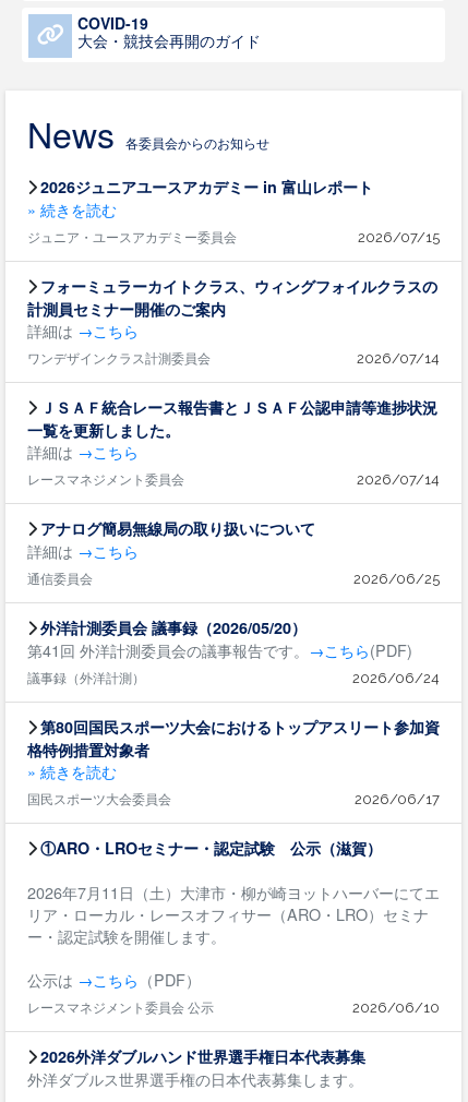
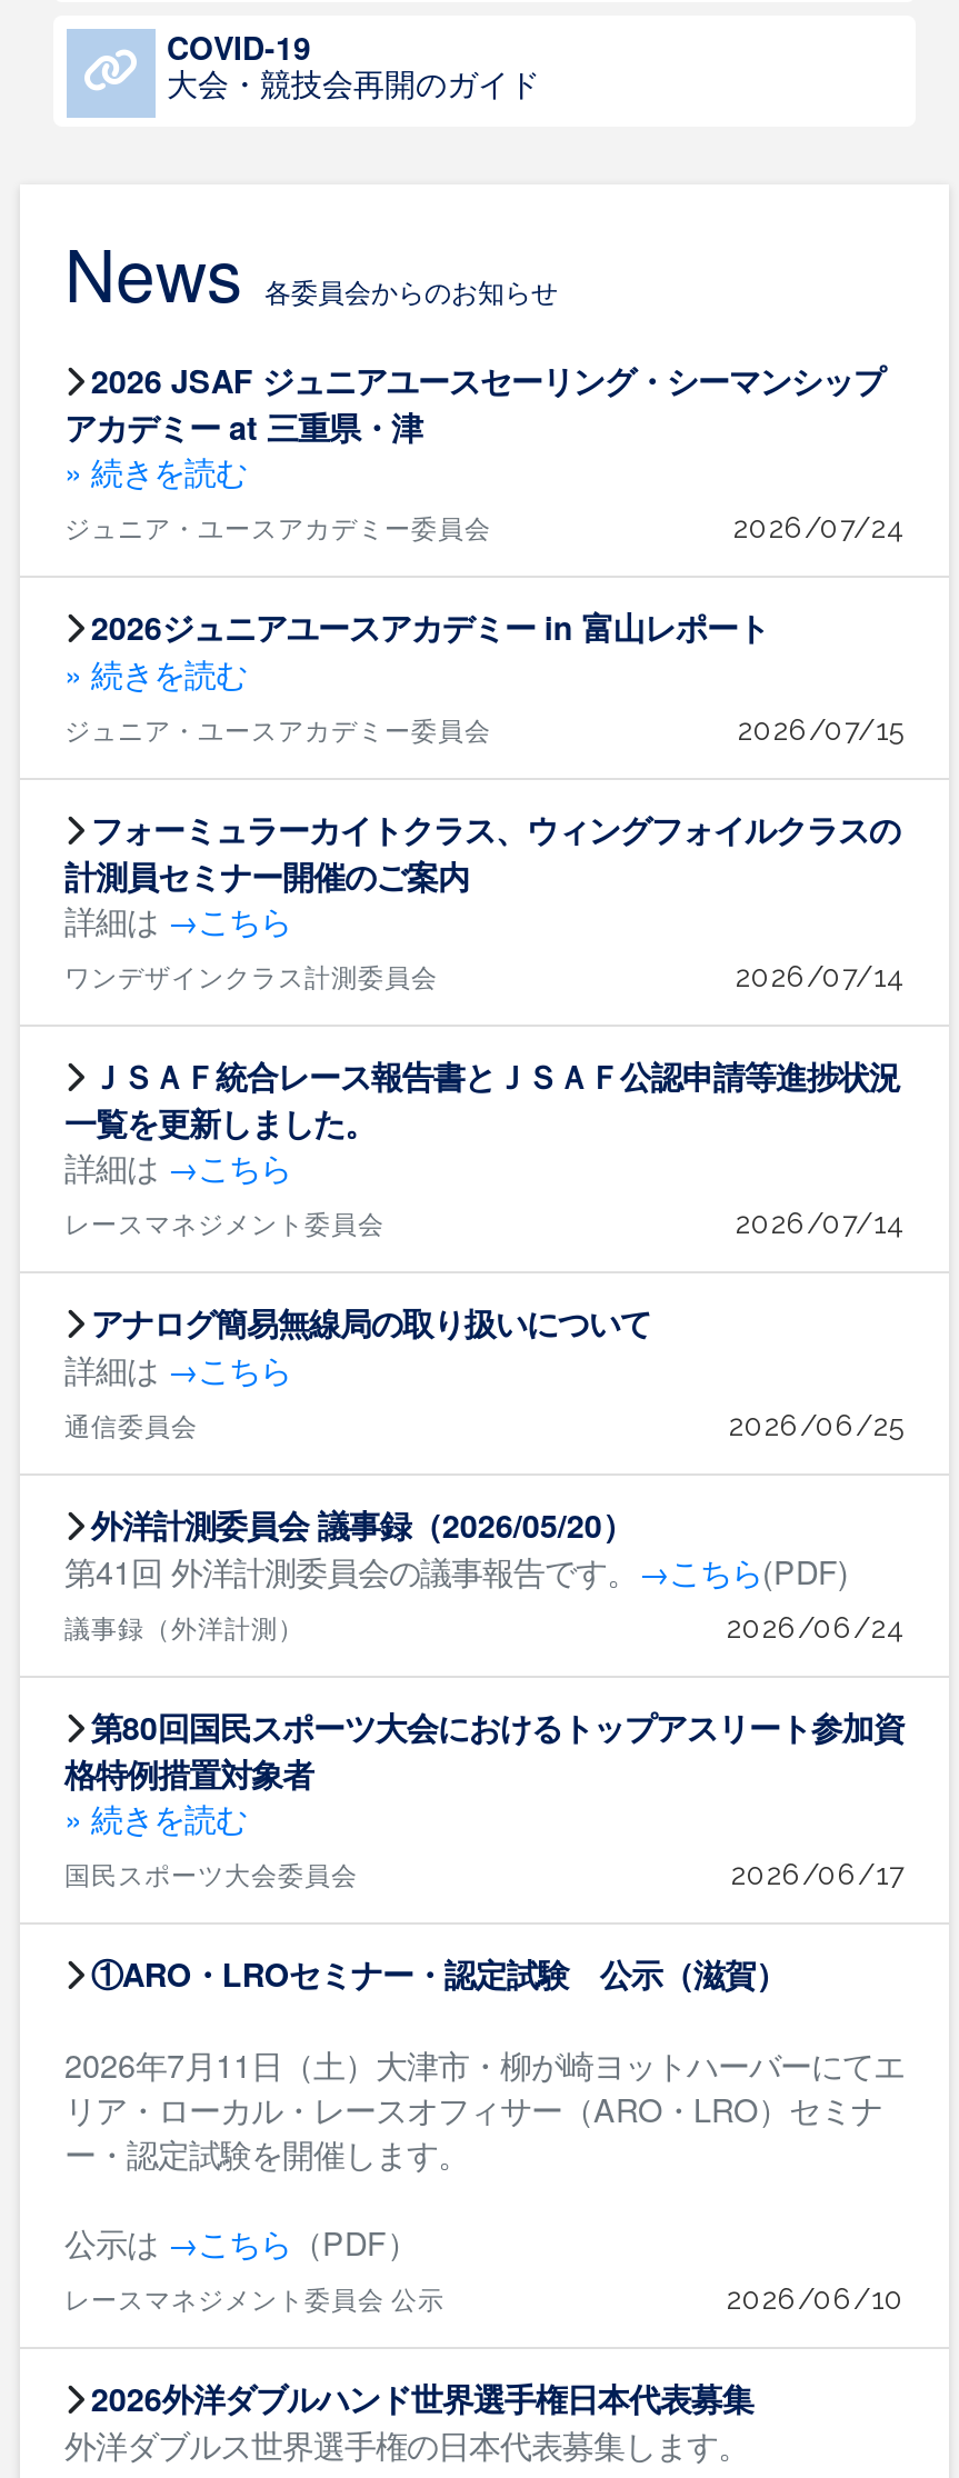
+ 2026 JSAF ジュニアユースセーリング・シーマンシップ
+ アカデミー at 三重県・津
+ » 続きを読む
+ ジュニア・ユースアカデミー委員会
+ 2026/07/24
